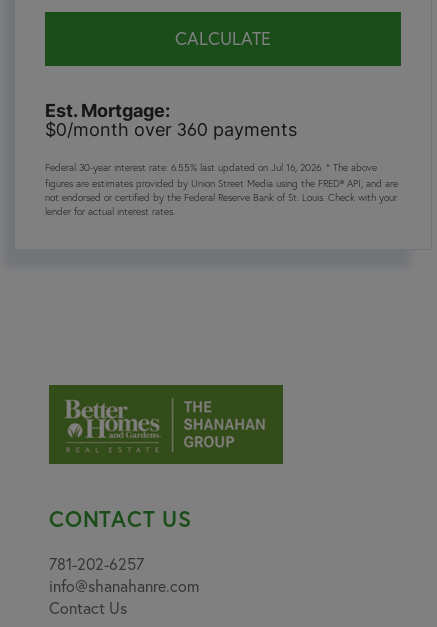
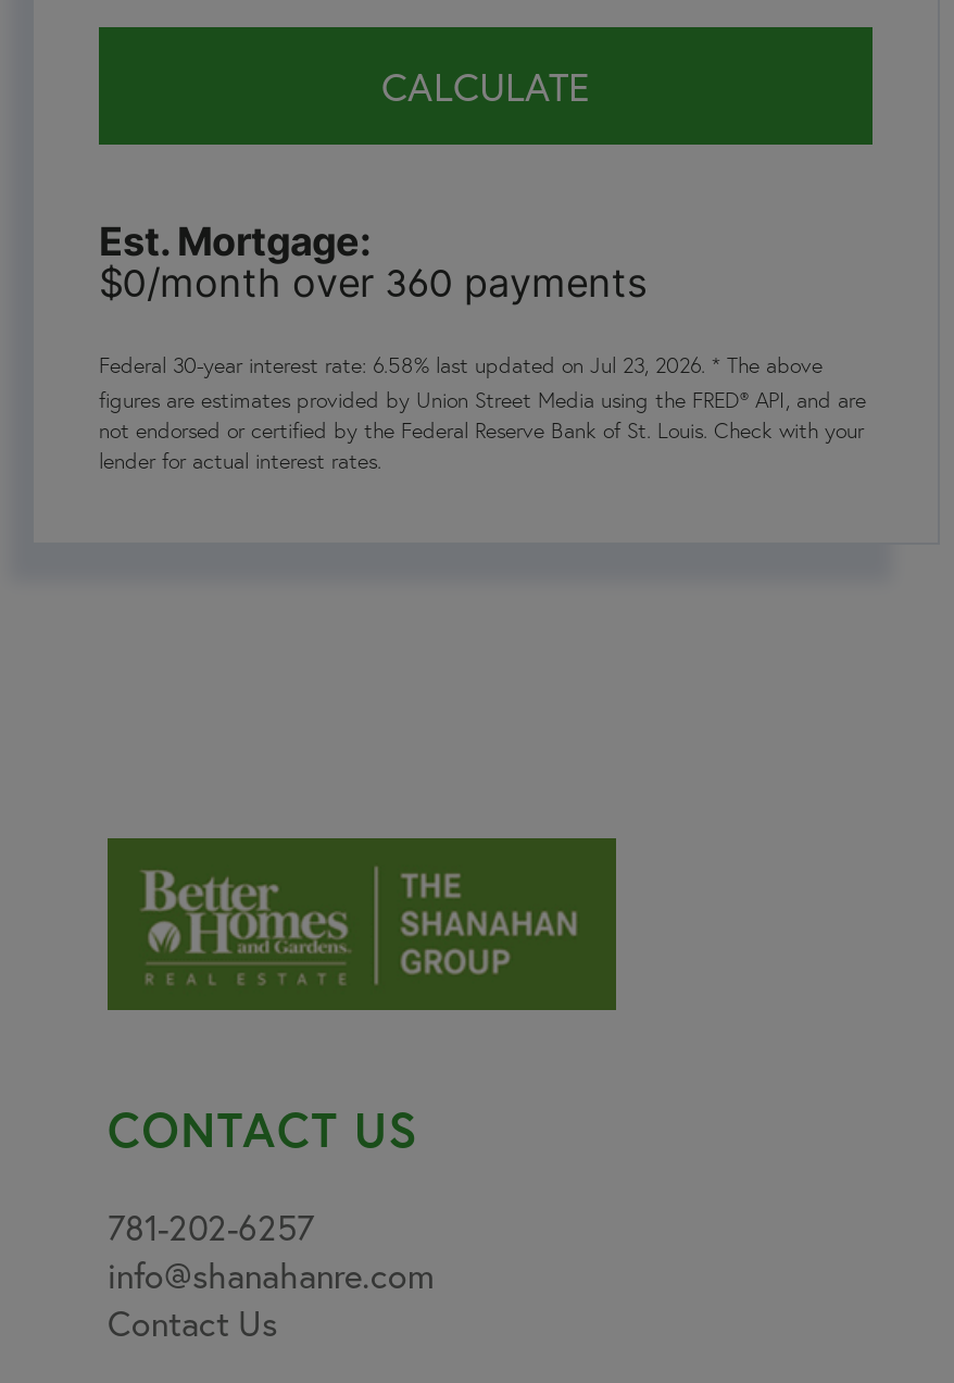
- Federal 30-year interest rate: 6.55% last updated on Jul 16, 2026. * The above
+ Federal 30-year interest rate: 6.58% last updated on Jul 23, 2026. * The above
